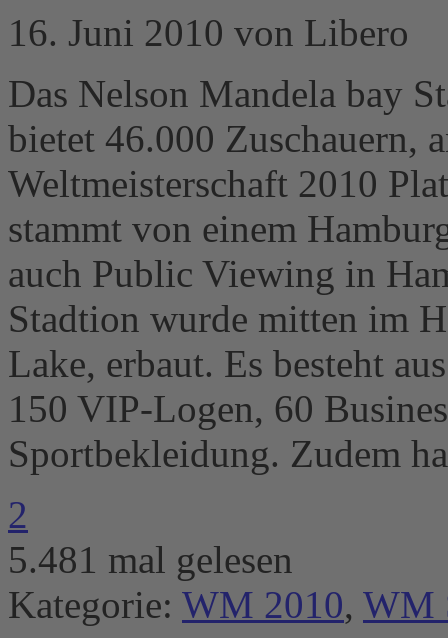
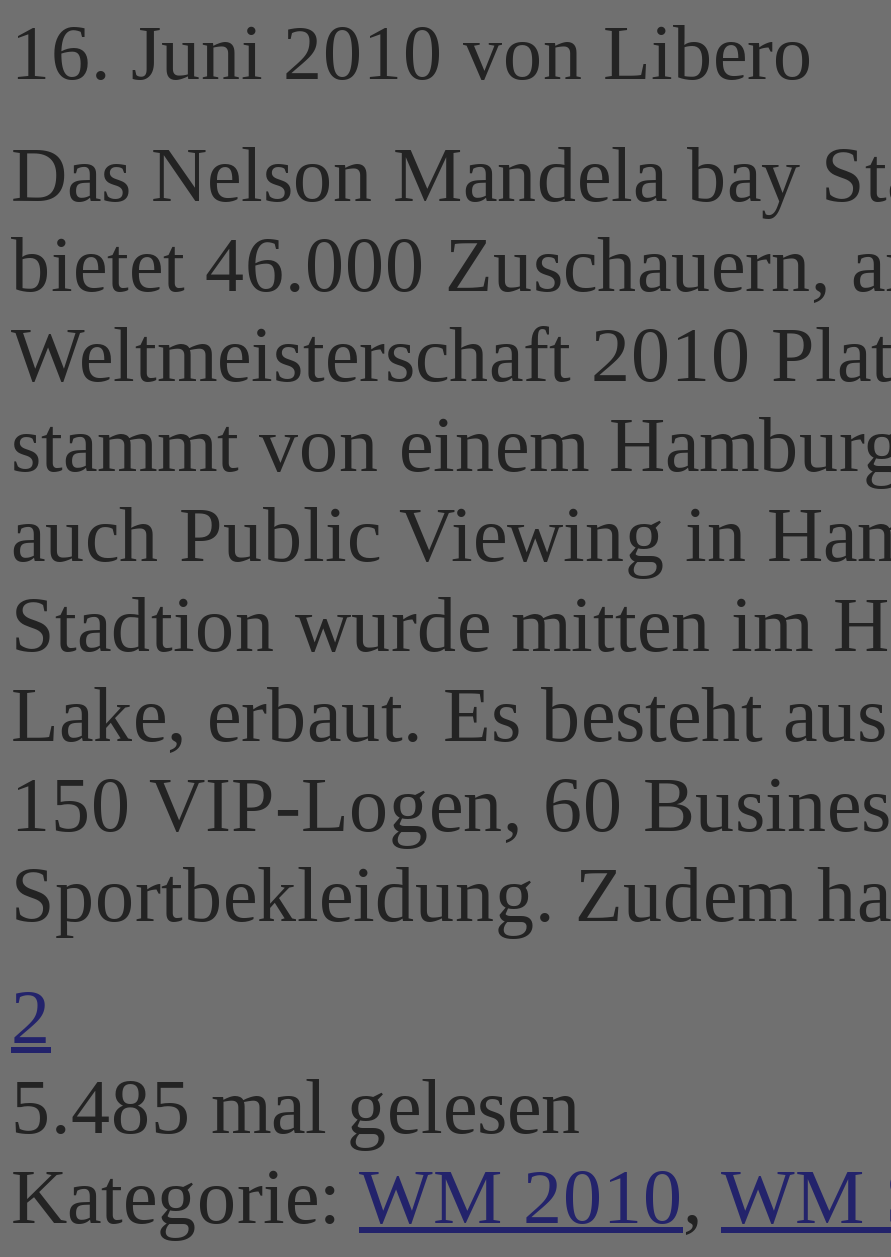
- 5.481 mal gelesen
+ 5.485 mal gelesen
